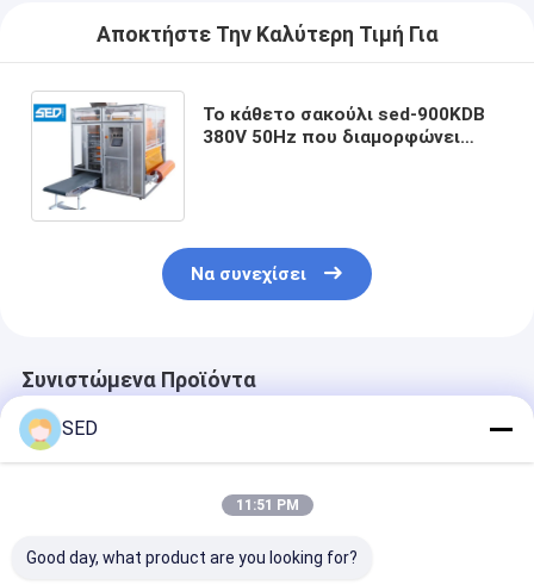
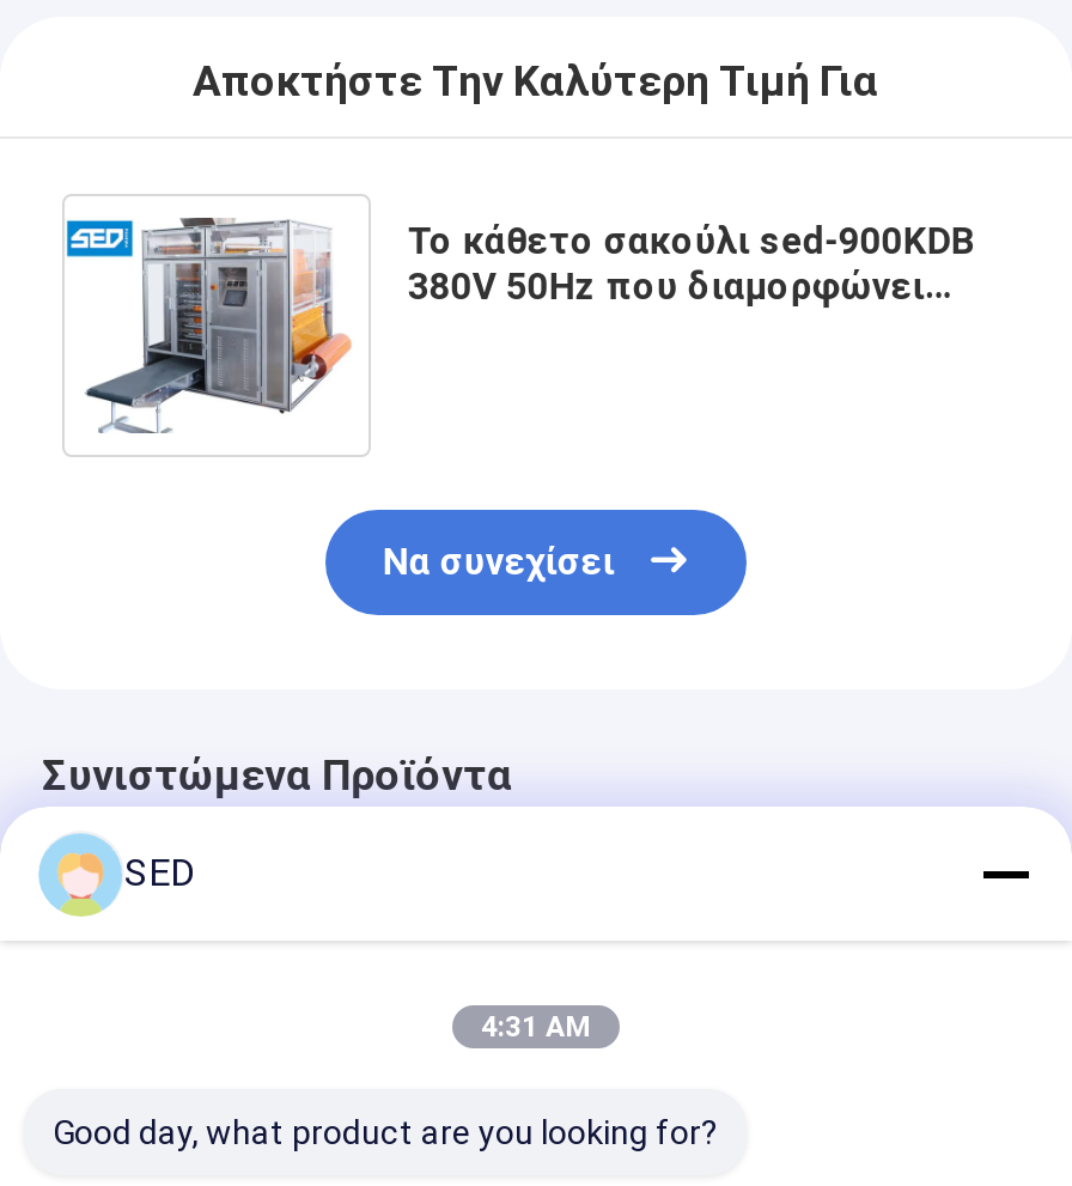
- 11:51 PM
+ 4:31 AM
